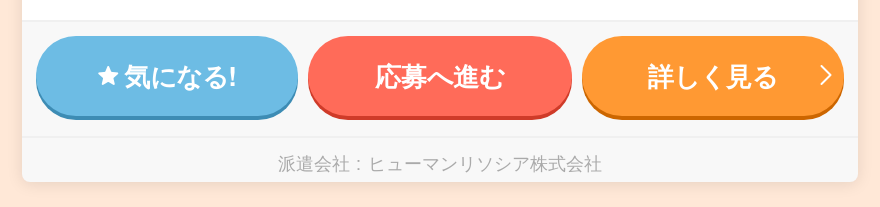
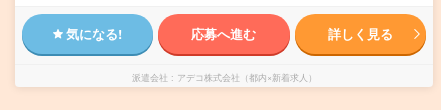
- ヒューマンリソシア株式会社
+ アデコ株式会社（都内×新着求人）
